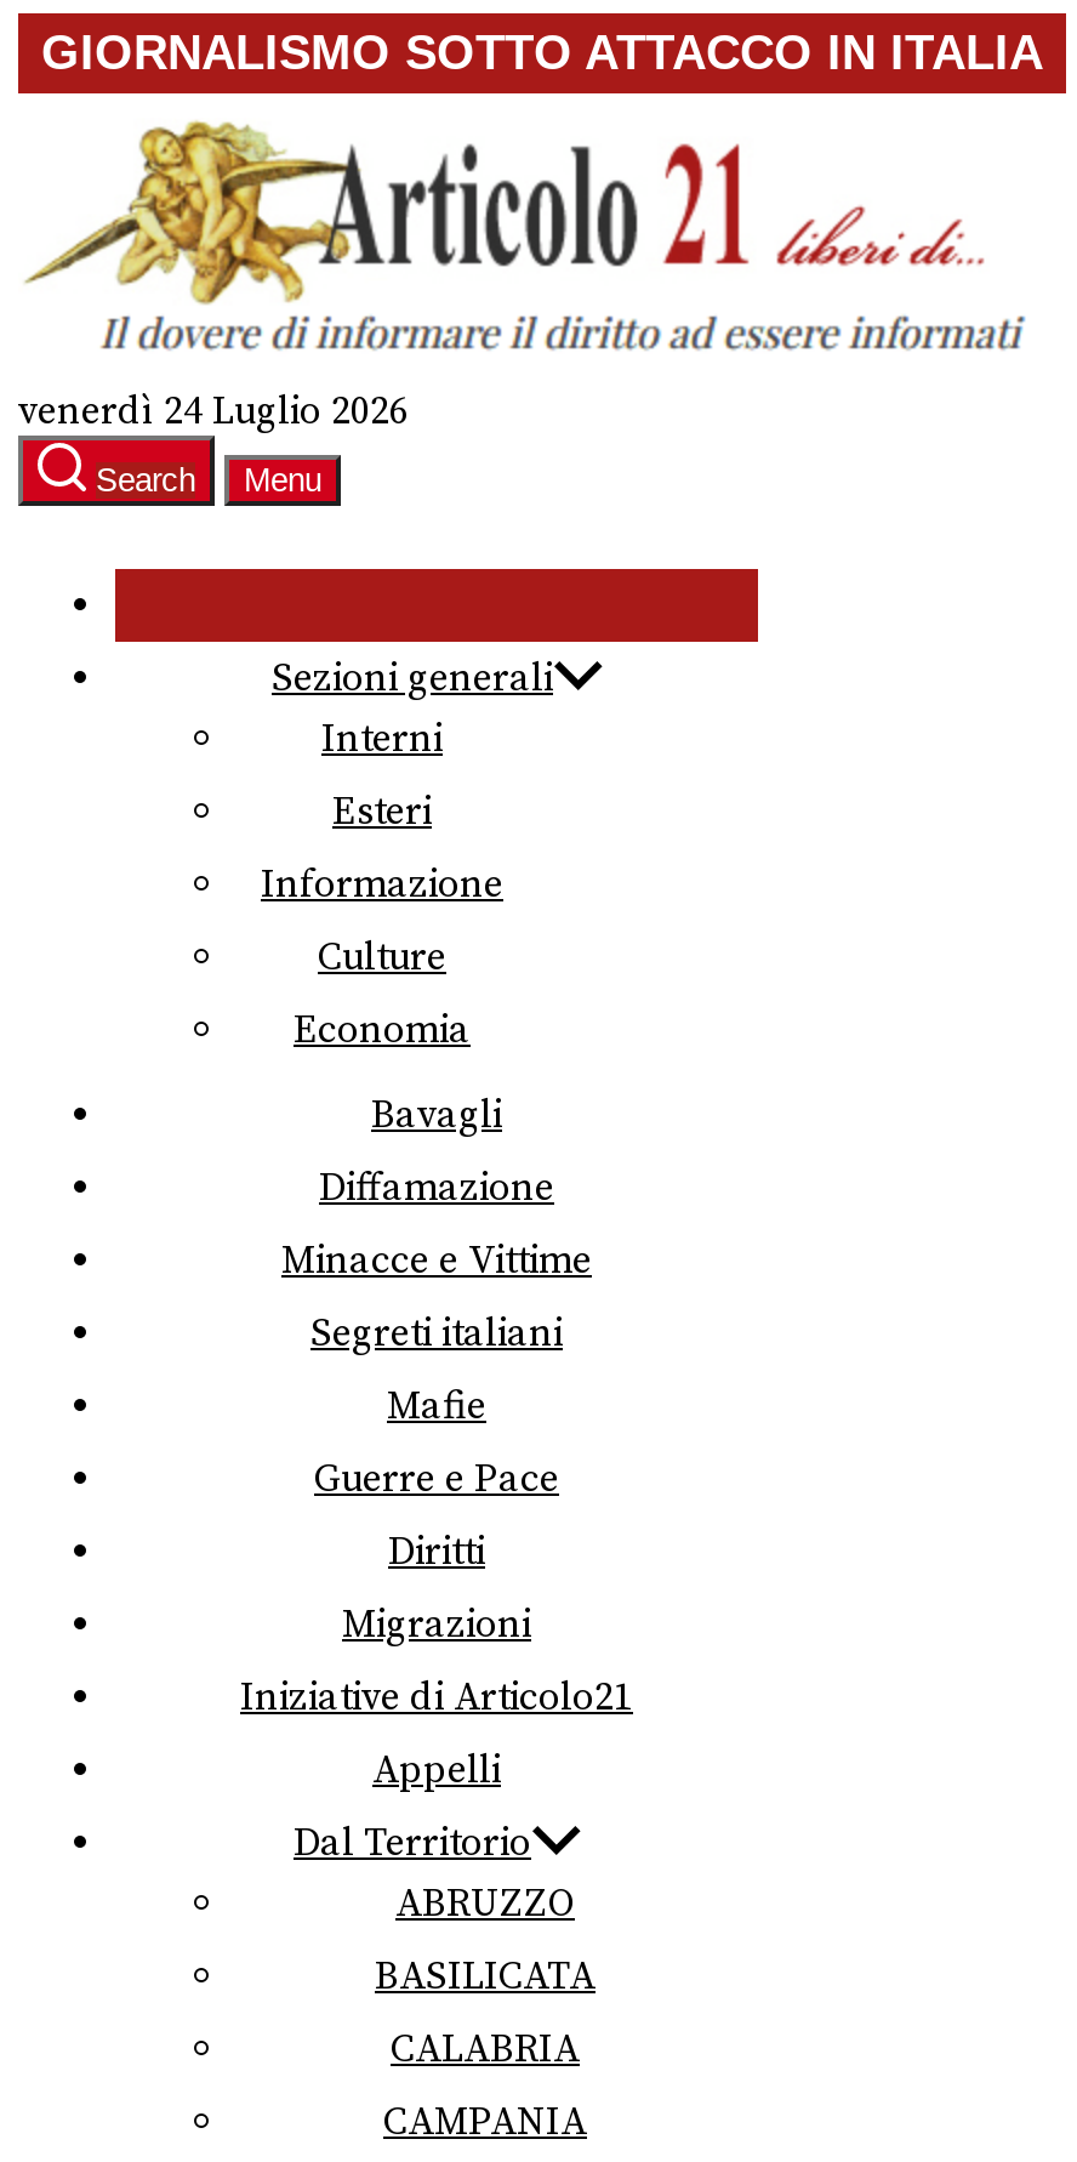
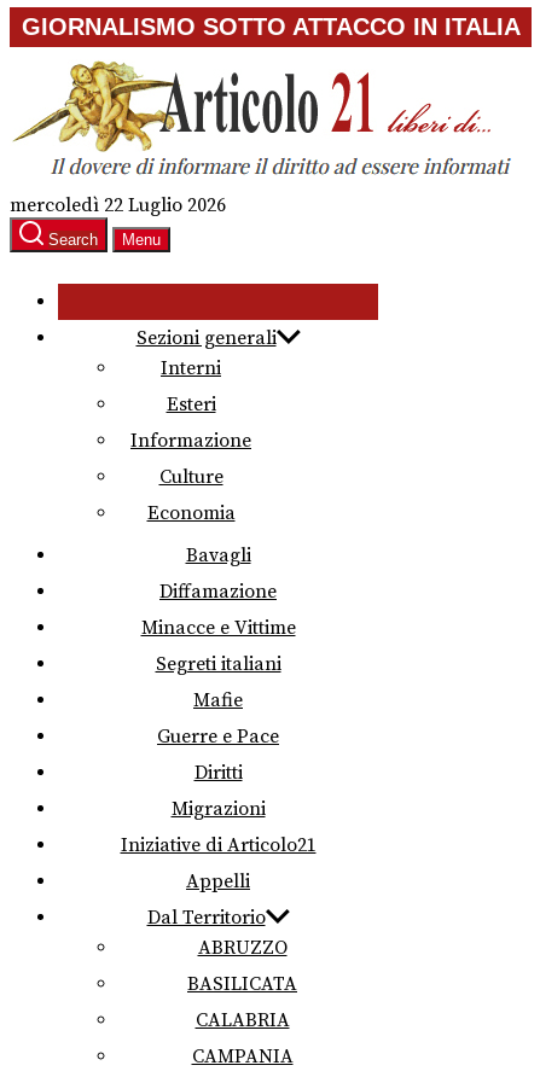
- venerdì 24 Luglio 2026
+ mercoledì 22 Luglio 2026
